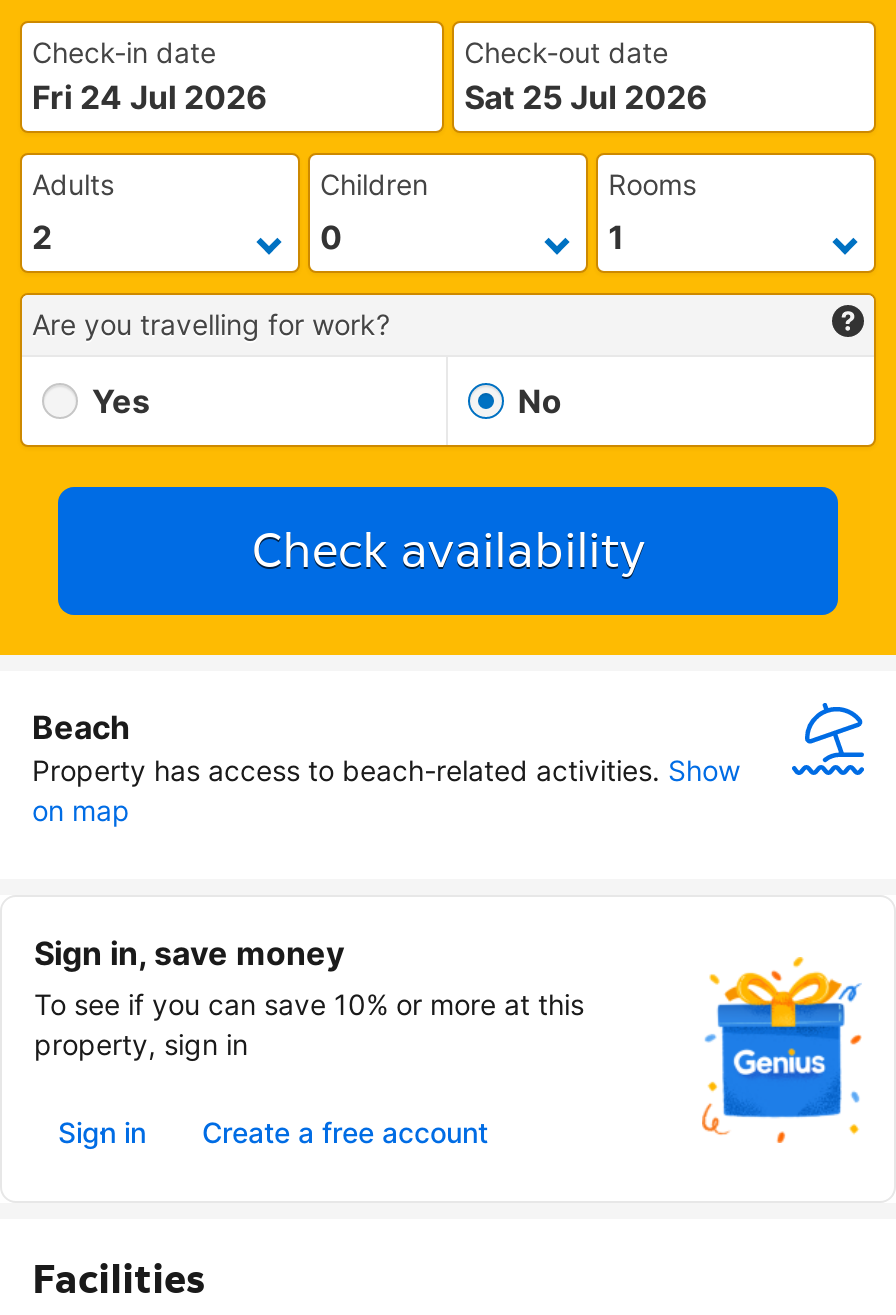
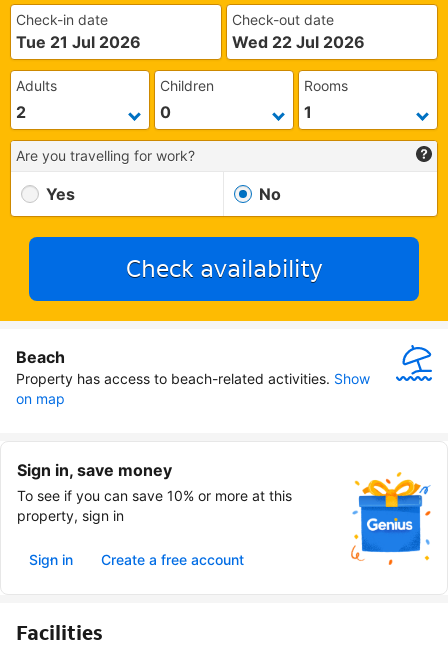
- Fri 24 Jul 2026
+ Tue 21 Jul 2026

- Sat 25 Jul 2026
+ Wed 22 Jul 2026
